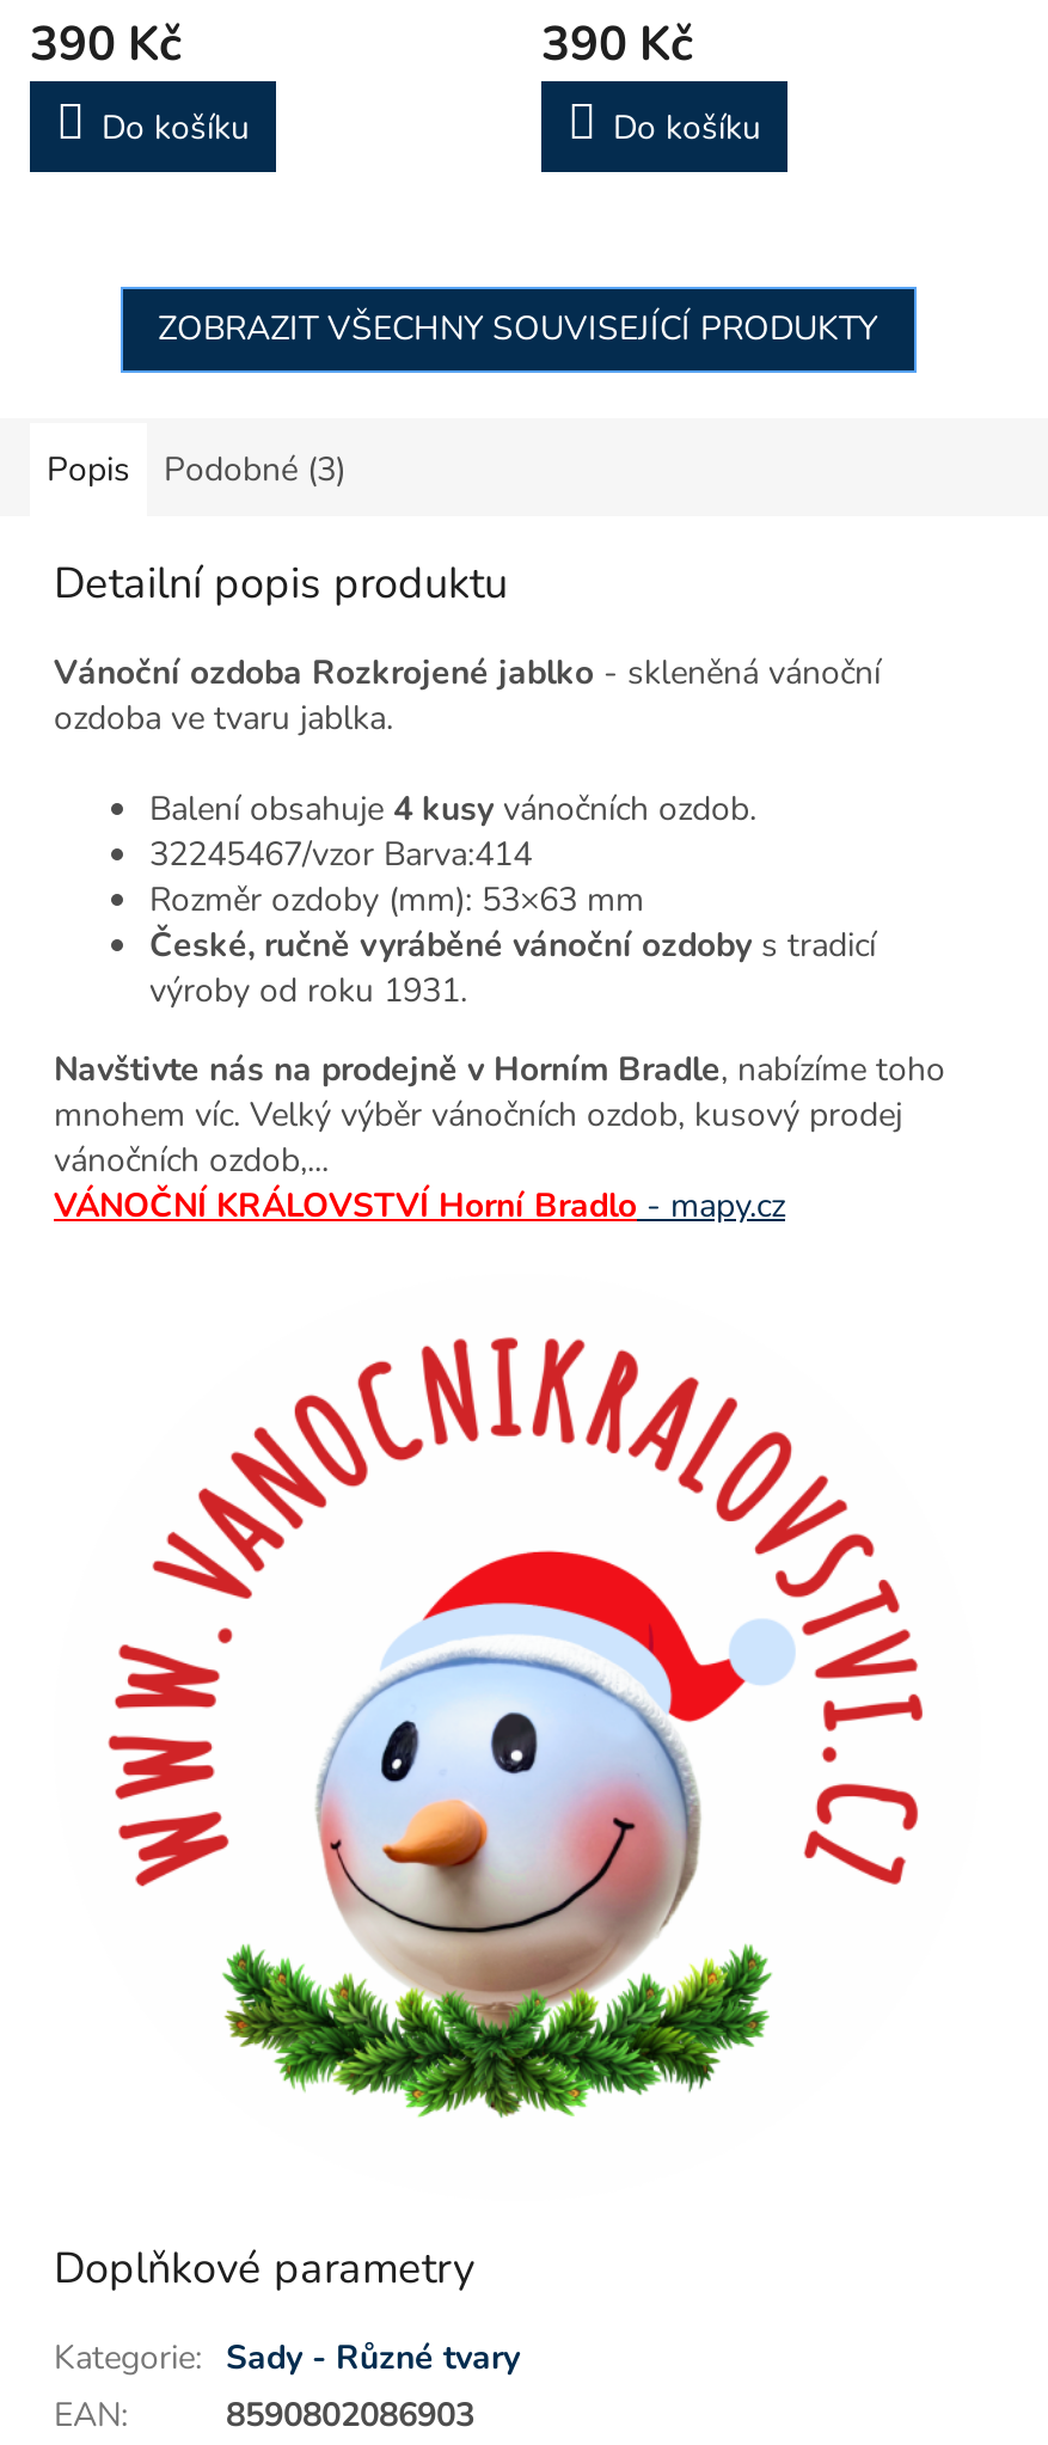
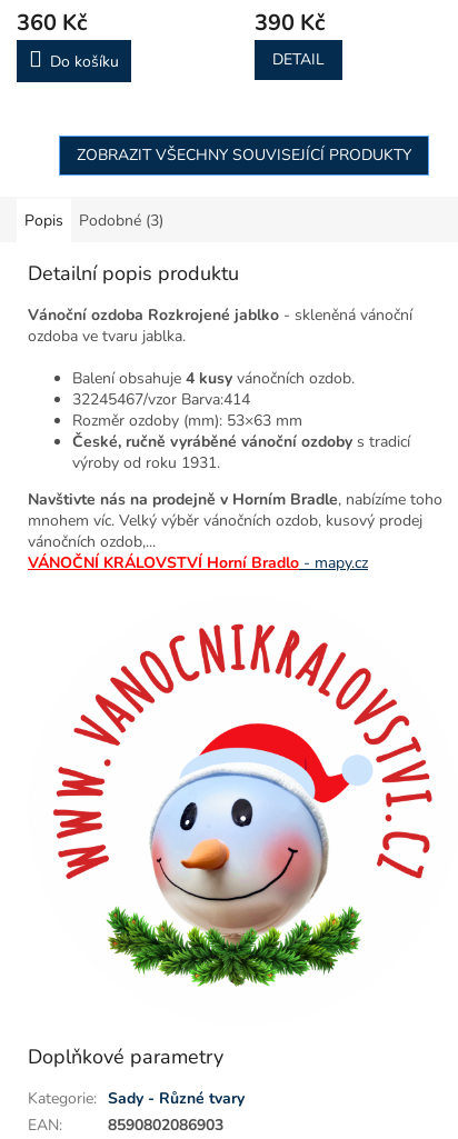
- 390 Kč
+ 360 Kč

- Do košíku
+ DETAIL
